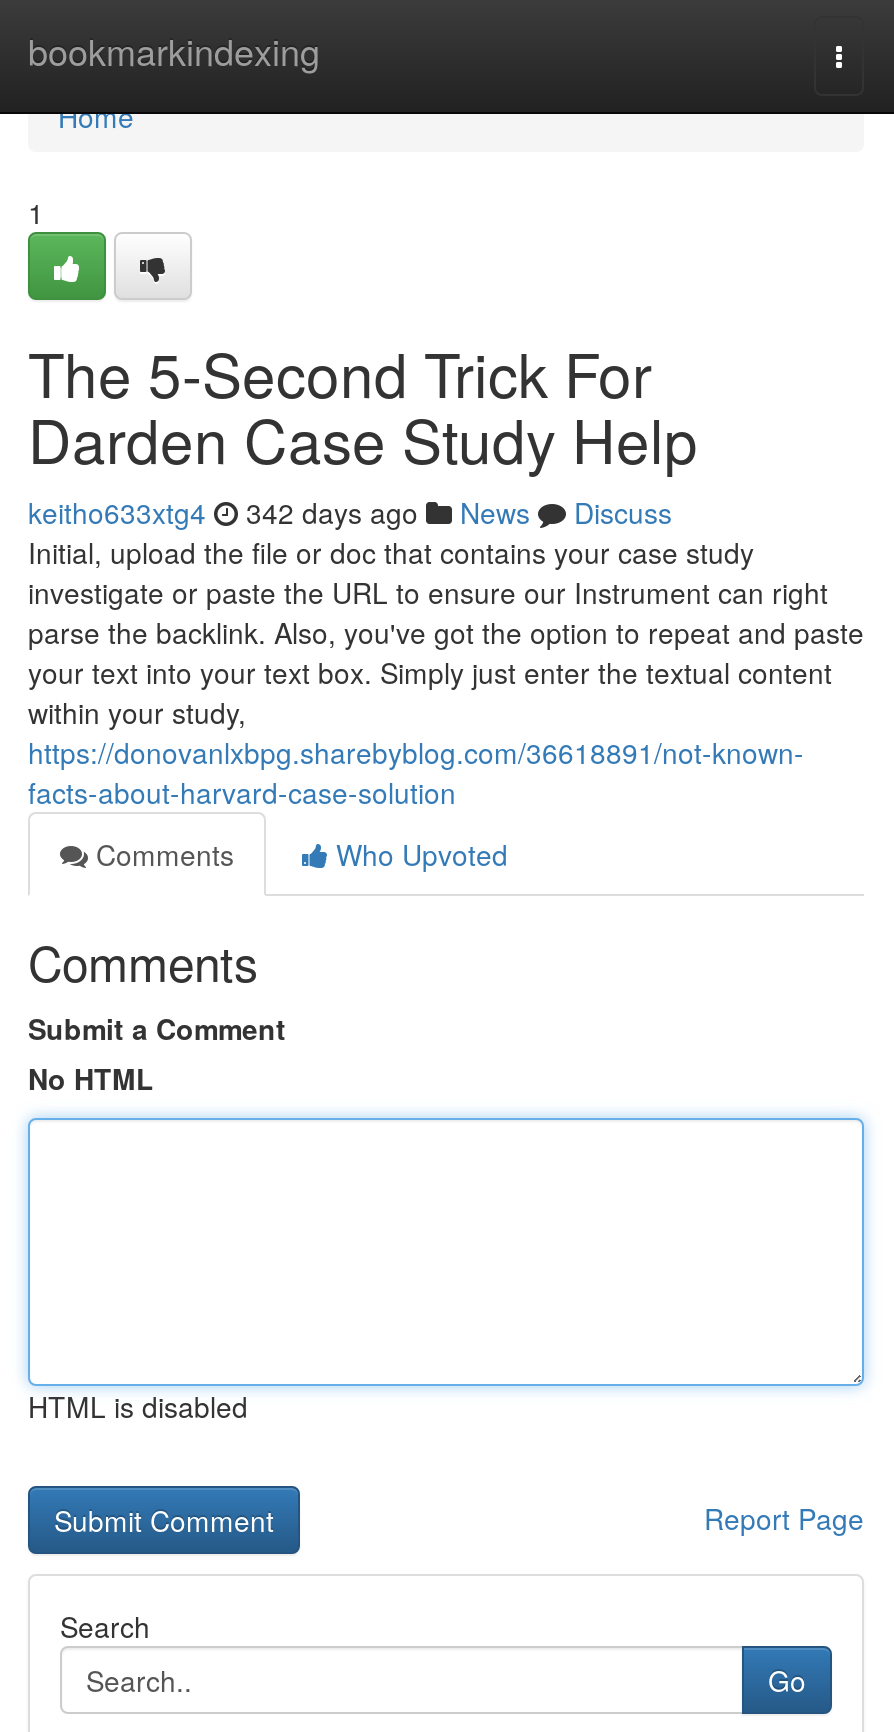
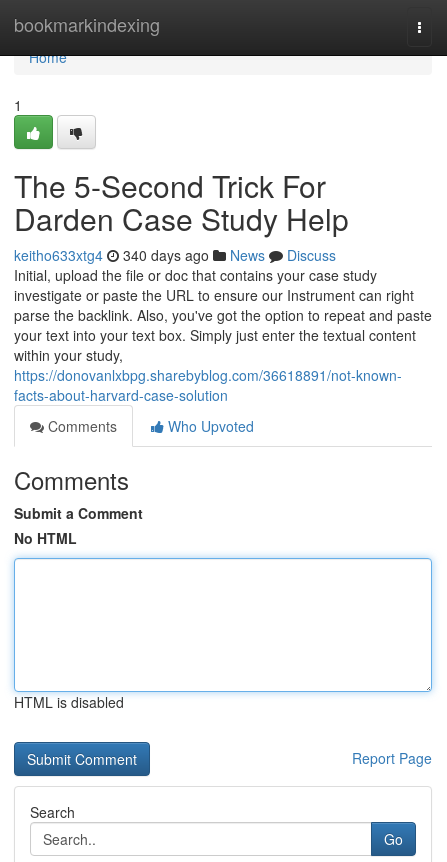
- keitho633xtg4 342 days ago News Discuss
+ keitho633xtg4 340 days ago News Discuss
